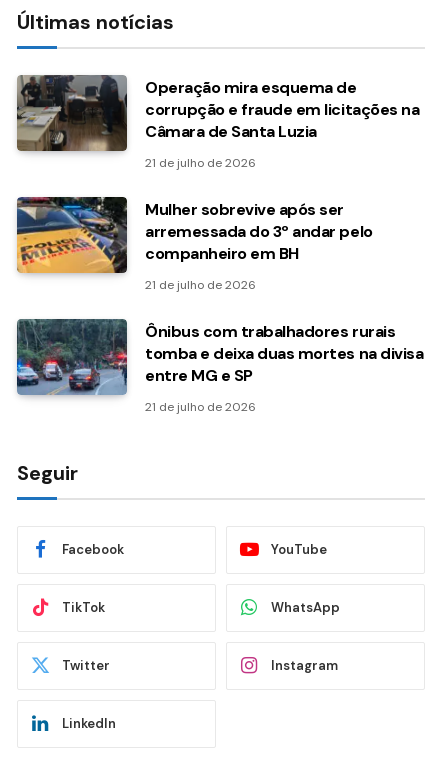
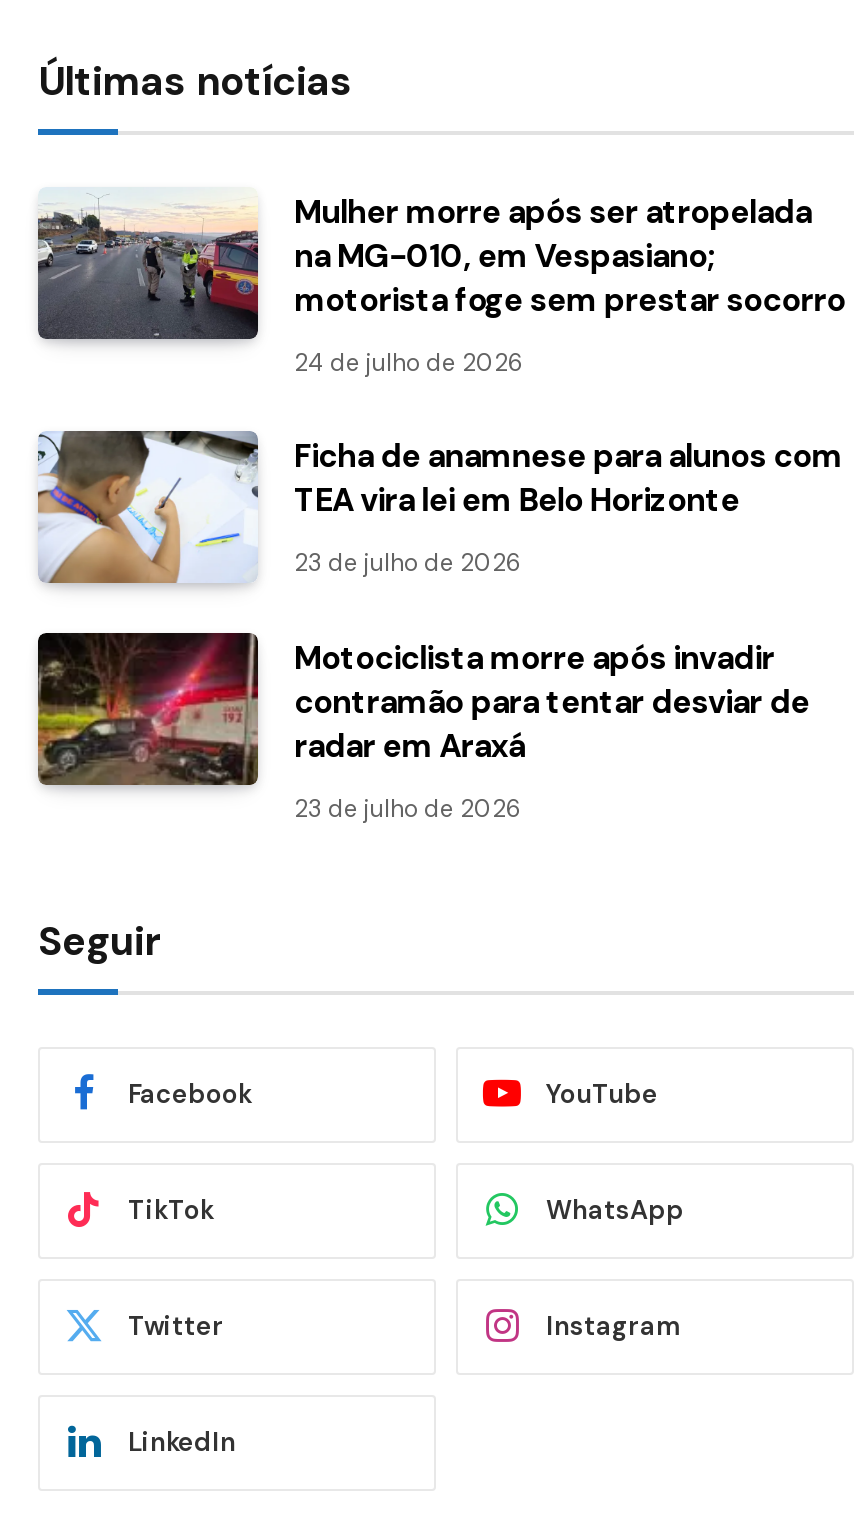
- [image]
- Operação mira esquema de
- corrupção e fraude em licitações na
- Câmara de Santa Luzia
+ [image]
+ Mulher morre após ser atropelada
+ na MG-010, em Vespasiano;
+ motorista foge sem prestar socorro

- 21 de julho de 2026
+ 24 de julho de 2026

- [image]
- Mulher sobrevive após ser
- arremessada do 3º andar pelo
- companheiro em BH
+ [image]
+ Ficha de anamnese para alunos com
+ TEA vira lei em Belo Horizonte

- 21 de julho de 2026
+ 23 de julho de 2026

- [image]
- Ônibus com trabalhadores rurais
- tomba e deixa duas mortes na divisa
- entre MG e SP
+ [image]
+ Motociclista morre após invadir
+ contramão para tentar desviar de
+ radar em Araxá

- 21 de julho de 2026
+ 23 de julho de 2026
